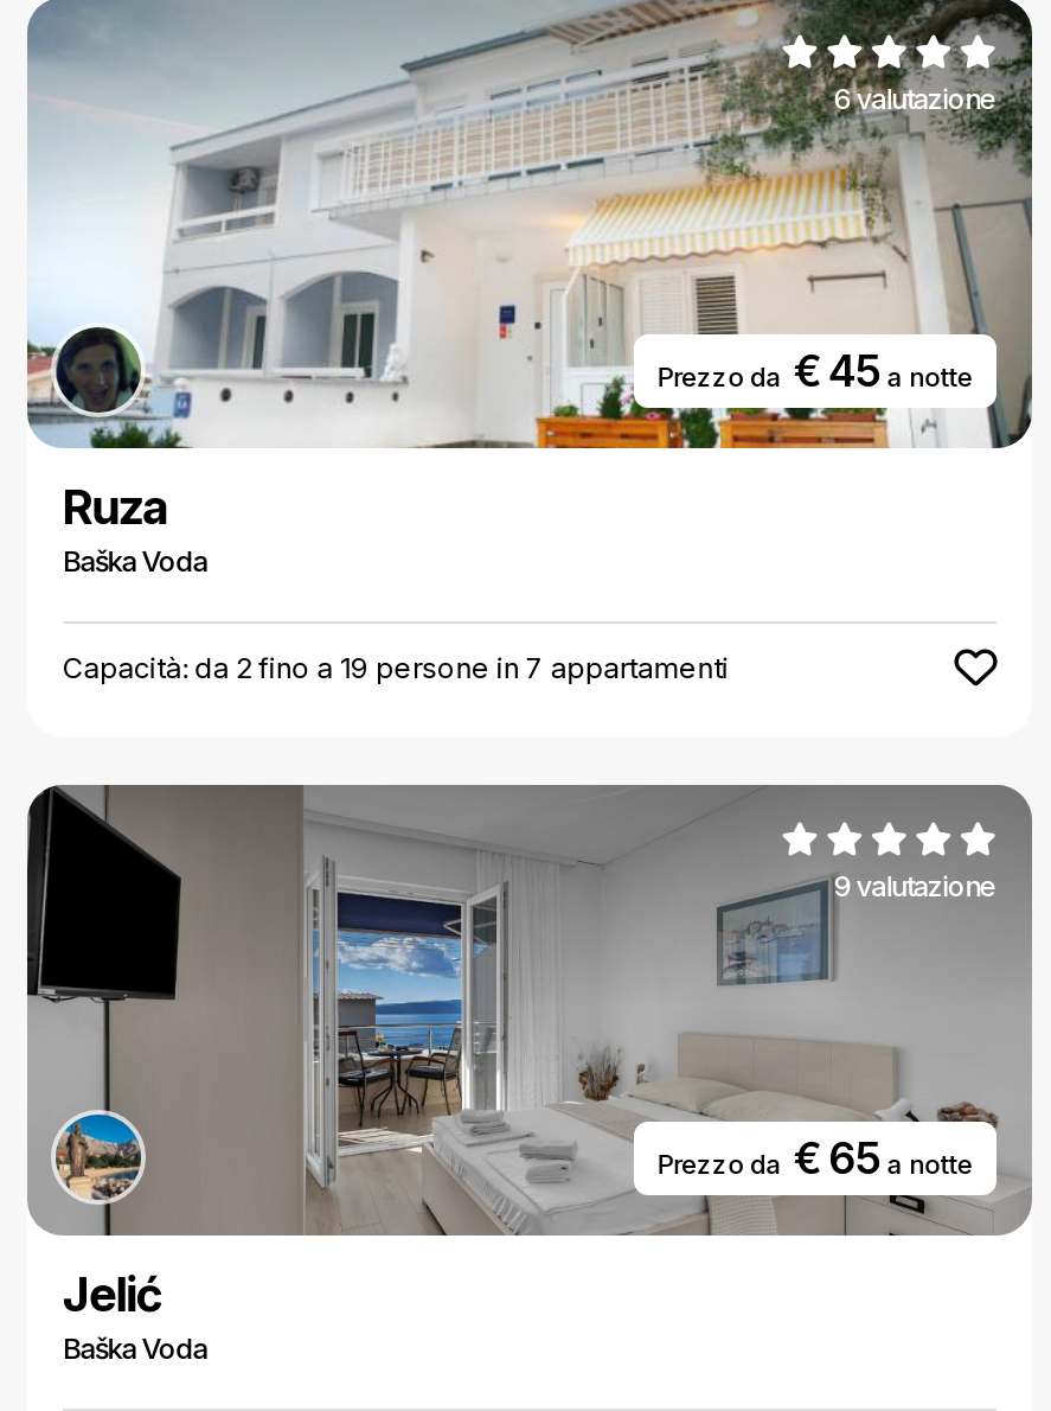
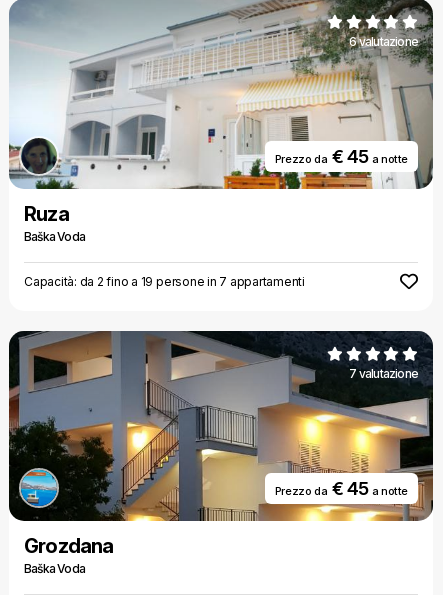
- [image]
- 9 valutazione
+ [image]
+ 7 valutazione

- Prezzo da € 65a notte
+ Prezzo da € 45a notte

- Jelić
+ Grozdana
